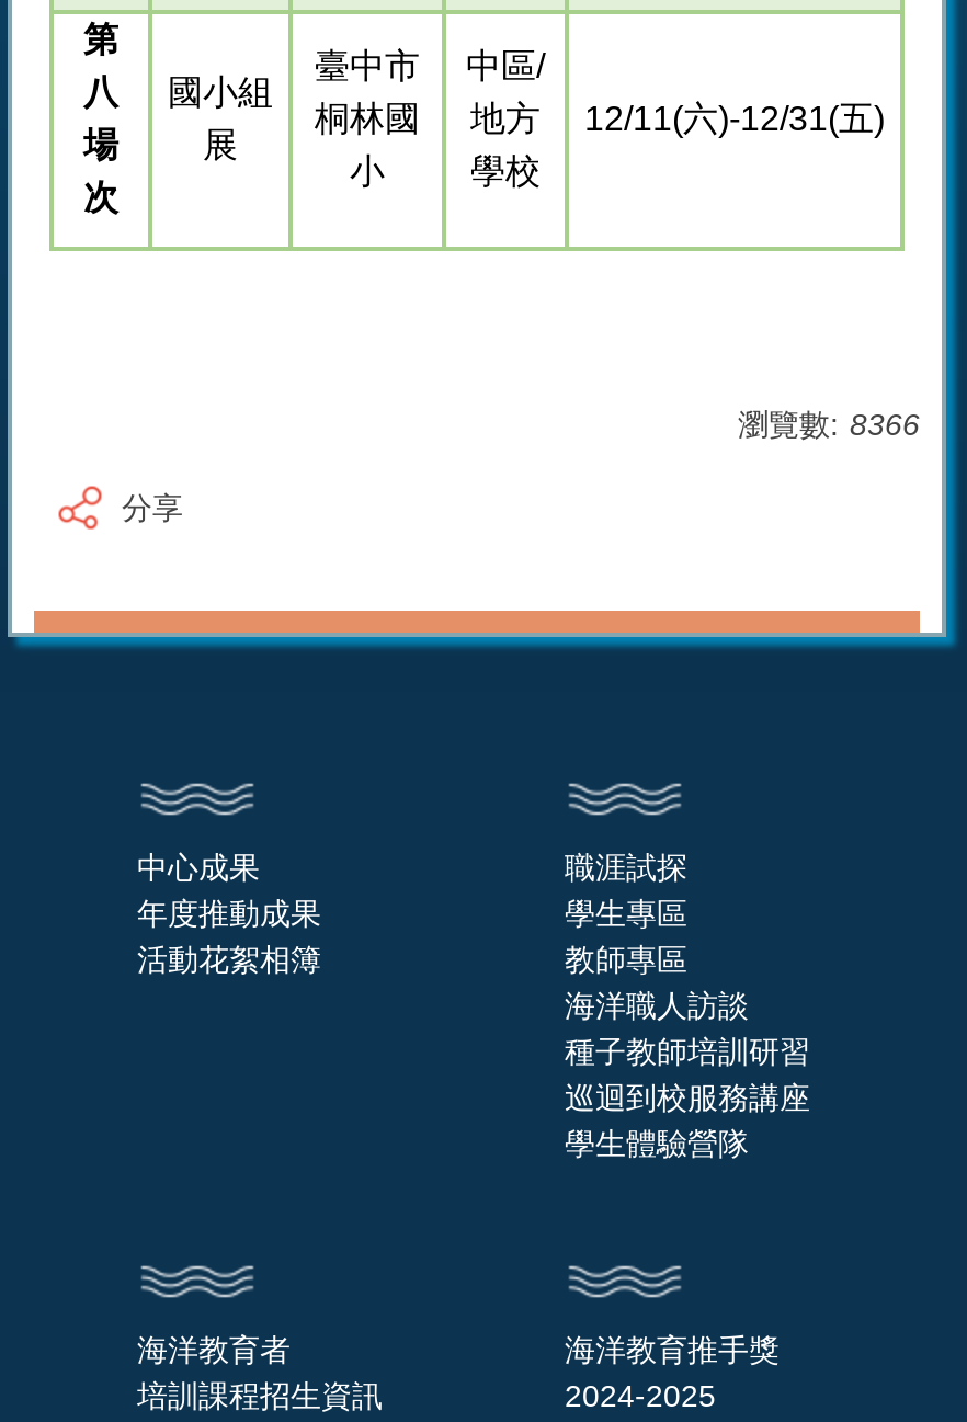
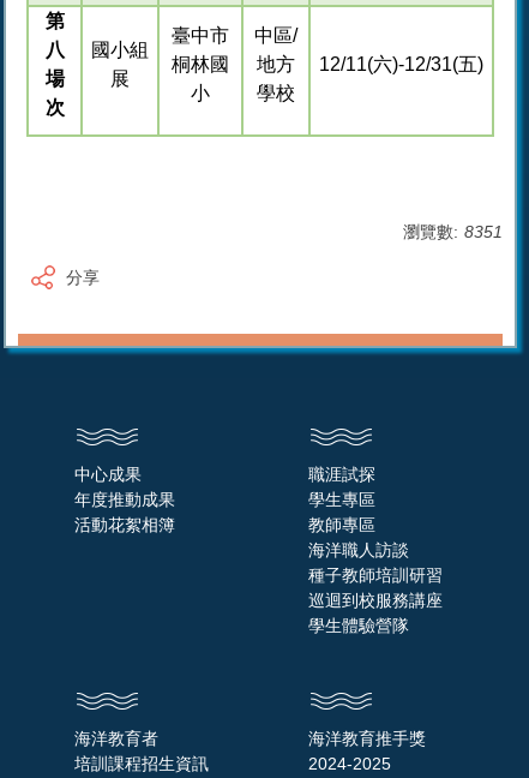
- 瀏覽數: 8366
+ 瀏覽數: 8351
